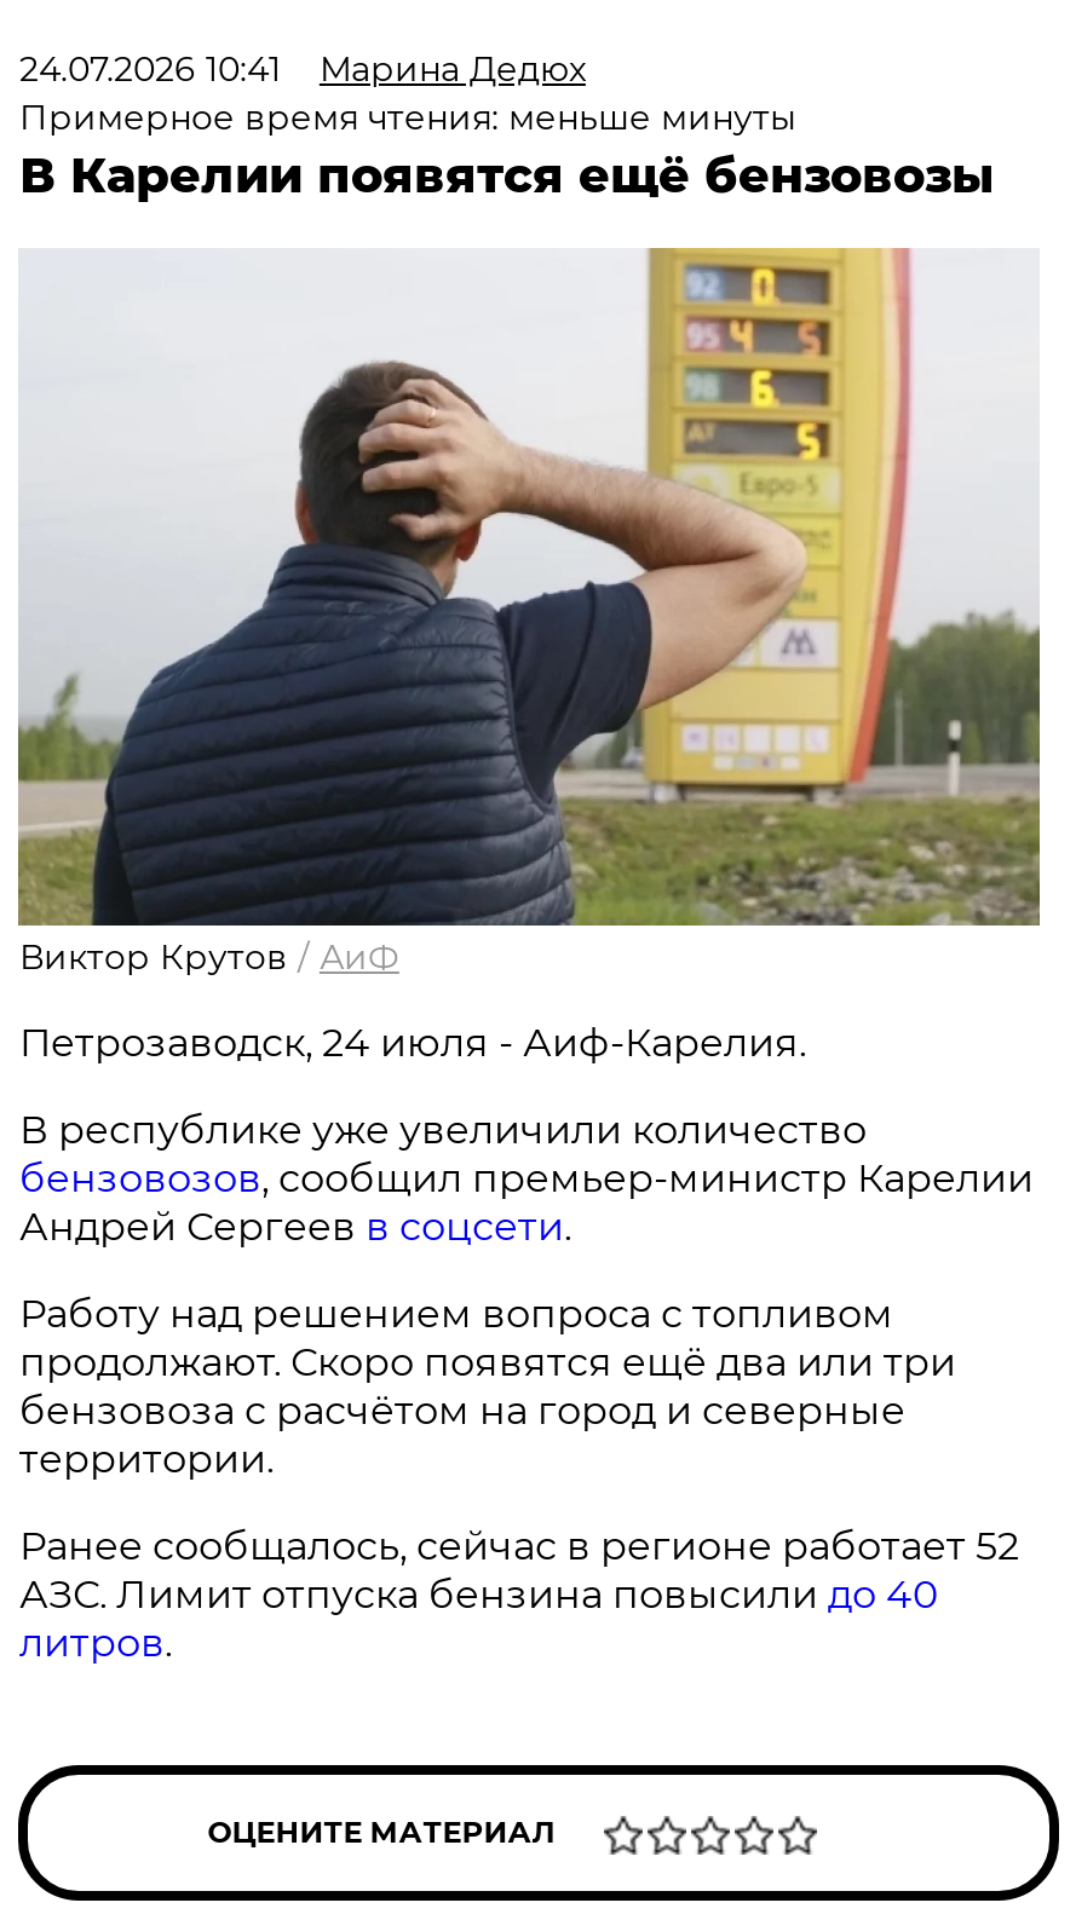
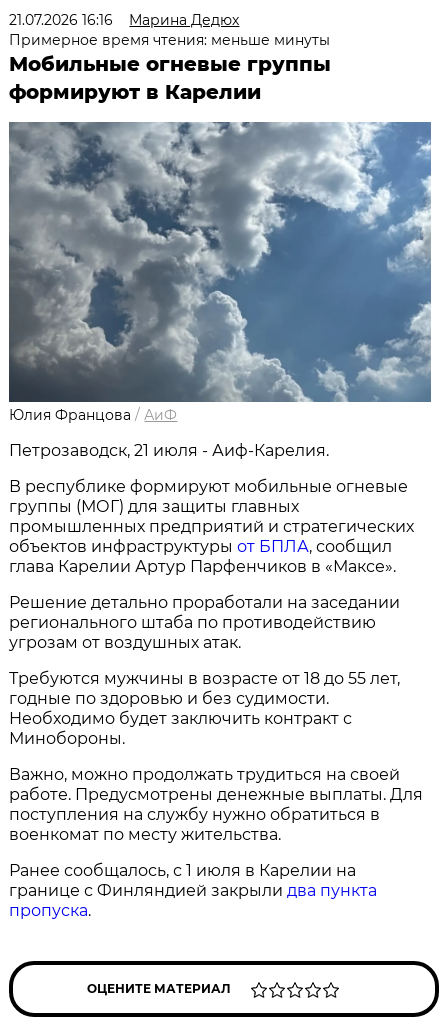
- 24.07.2026 10:41 Марина Дедюх
+ 21.07.2026 16:16 Марина Дедюх

- В Карелии появятся ещё бензовозы
+ Мобильные огневые группы
+ формируют в Карелии

- [image]
- Виктор Крутов / АиФ
- Петрозаводск, 24 июля - Аиф-Карелия.
- В республике уже увеличили количество
- бензовозов, сообщил премьер-министр Карелии
- Андрей Сергеев в соцсети.
- Работу над решением вопроса с топливом
- продолжают. Скоро появятся ещё два или три
- бензовоза с расчётом на город и северные
- территории.
- Ранее сообщалось, сейчас в регионе работает 52
- АЗС. Лимит отпуска бензина повысили до 40
- литров.
+ [image]
+ Юлия Францова / АиФ
+ Петрозаводск, 21 июля - Аиф-Карелия.
+ В республике формируют мобильные огневые
+ группы (МОГ) для защиты главных
+ промышленных предприятий и стратегических
+ объектов инфраструктуры от БПЛА, сообщил
+ глава Карелии Артур Парфенчиков в «Максе».
+ Решение детально проработали на заседании
+ регионального штаба по противодействию
+ угрозам от воздушных атак.
+ Требуются мужчины в возрасте от 18 до 55 лет,
+ годные по здоровью и без судимости.
+ Необходимо будет заключить контракт с
+ Минобороны.
+ Важно, можно продолжать трудиться на своей
+ работе. Предусмотрены денежные выплаты. Для
+ поступления на службу нужно обратиться в
+ военкомат по месту жительства.
+ Ранее сообщалось, с 1 июля в Карелии на
+ границе с Финляндией закрыли два пункта
+ пропуска.
